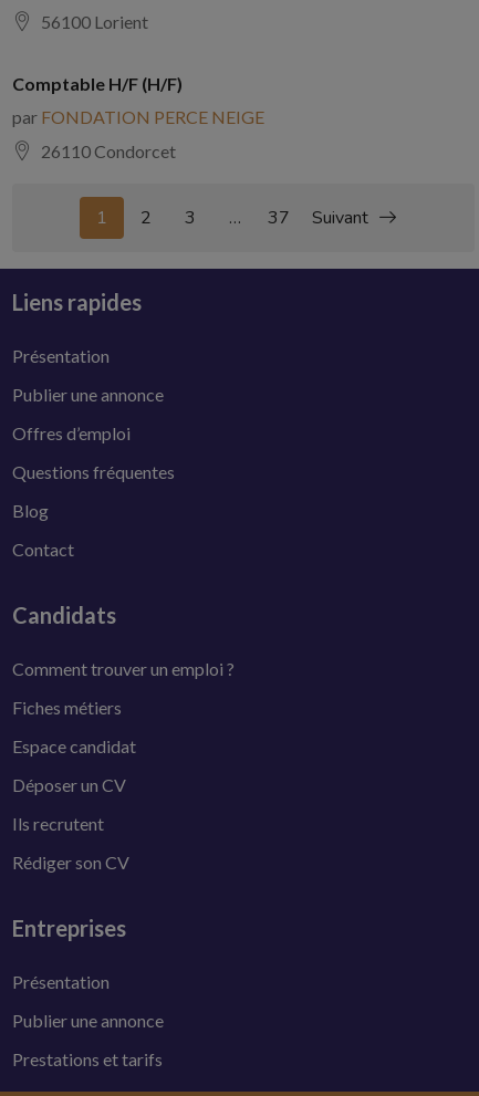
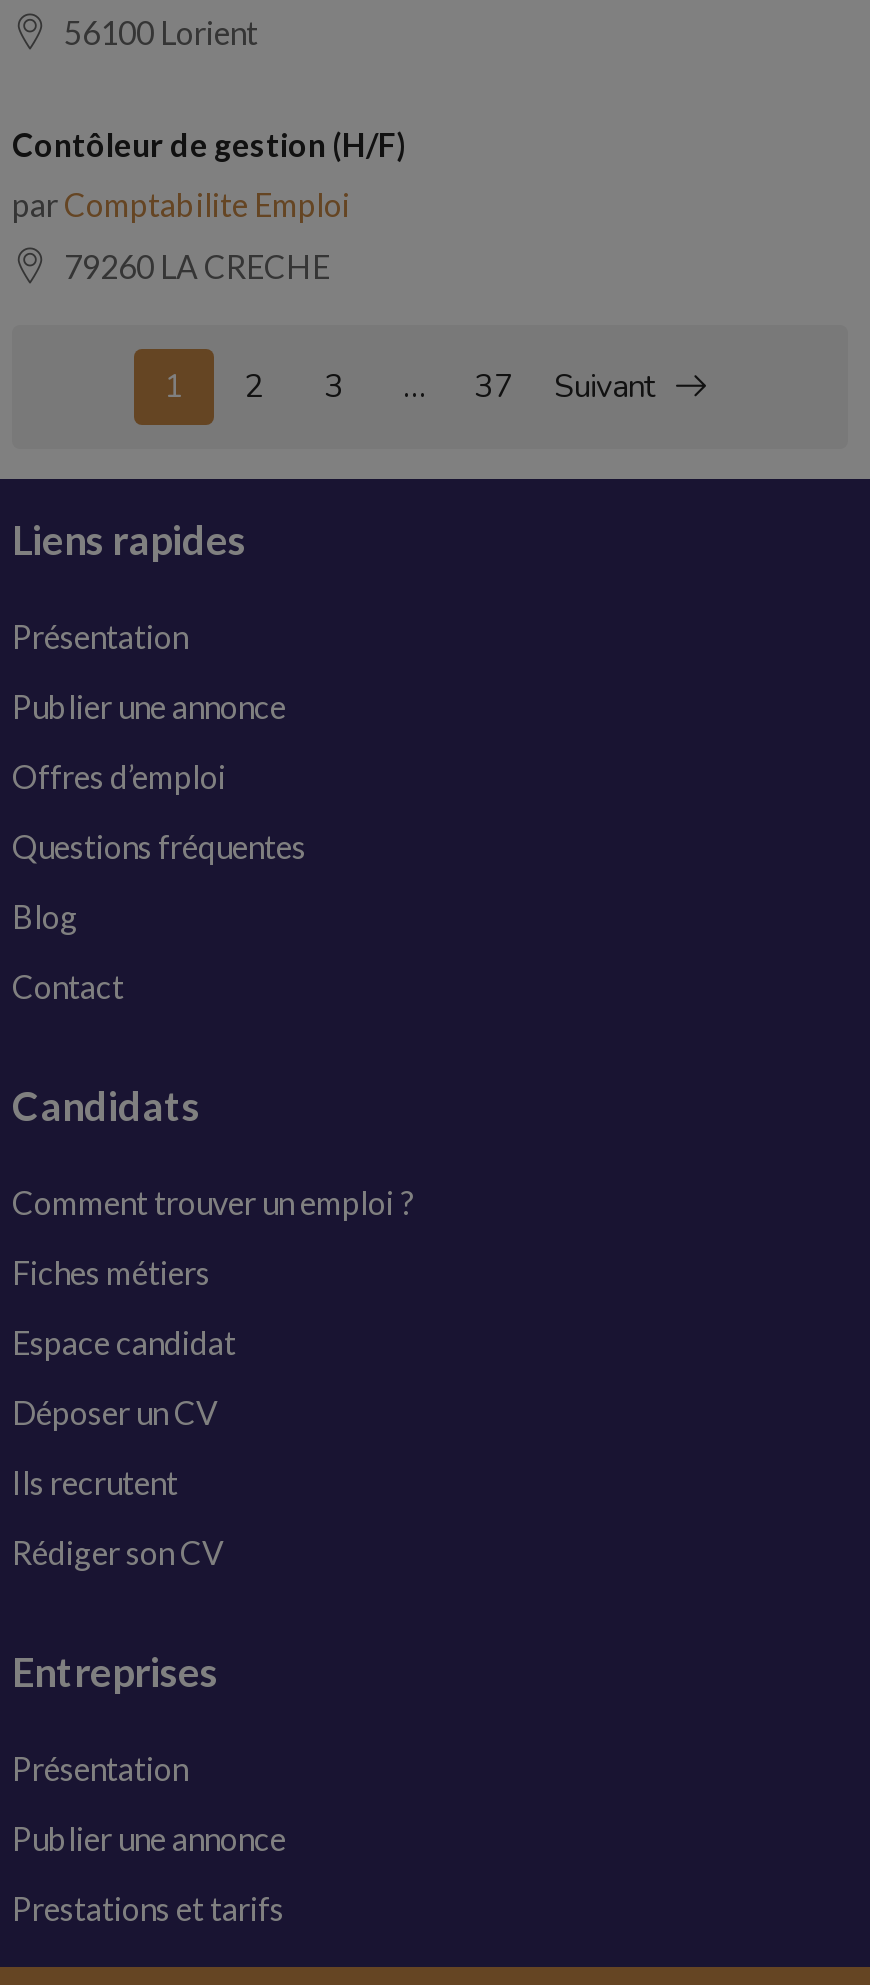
- Comptable H/F (H/F)
+ Contôleur de gestion (H/F)

- par FONDATION PERCE NEIGE
+ par Comptabilite Emploi

- 26110 Condorcet
+ 79260 LA CRECHE
